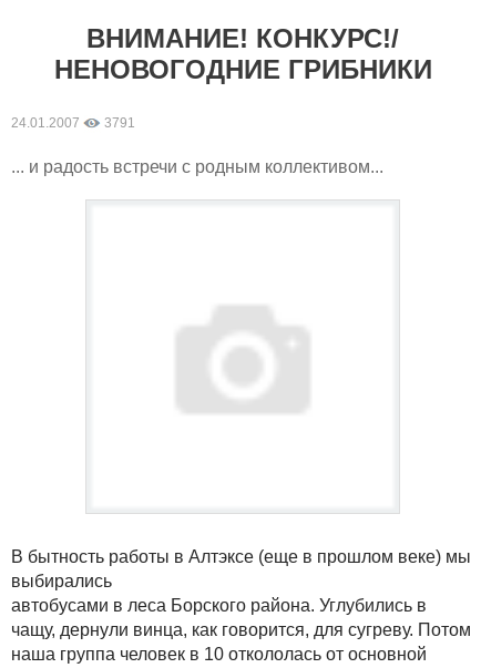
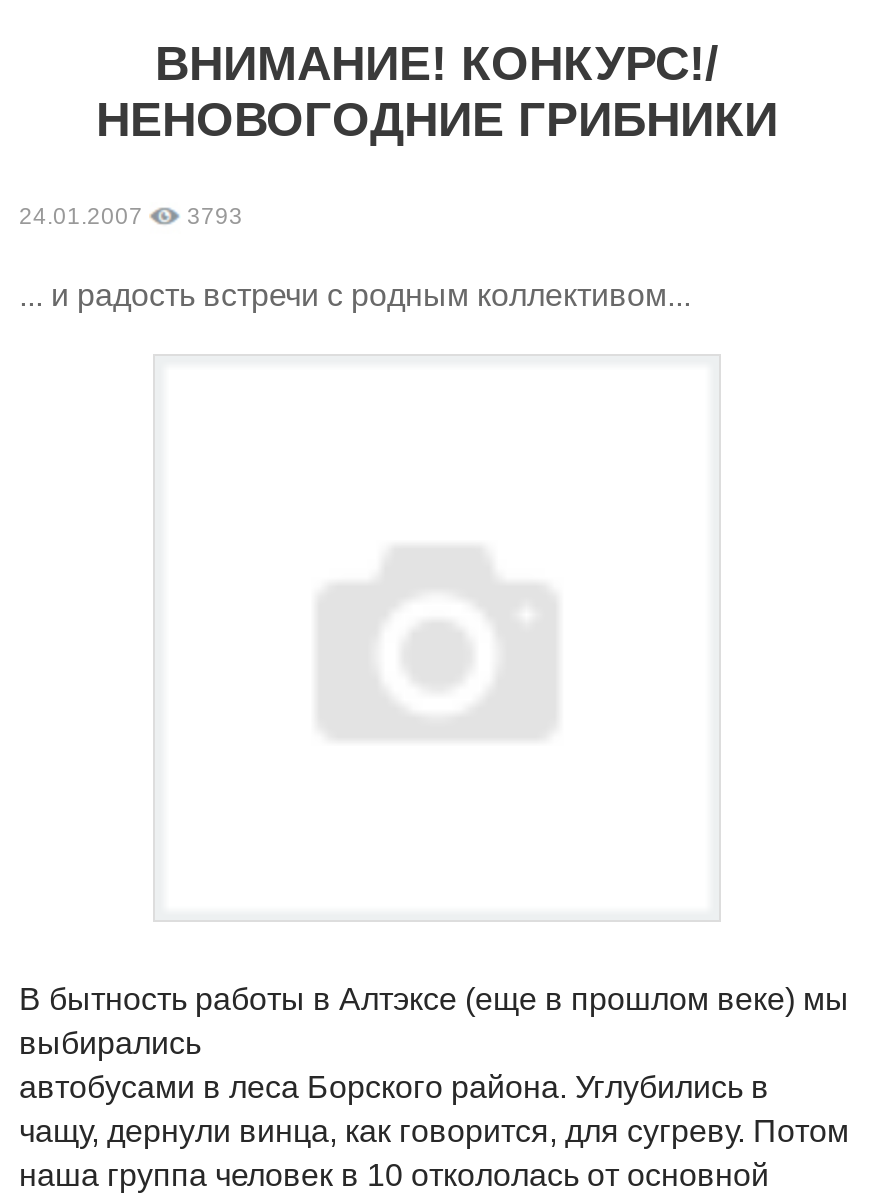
- 24.01.2007 3791
+ 24.01.2007 3793
